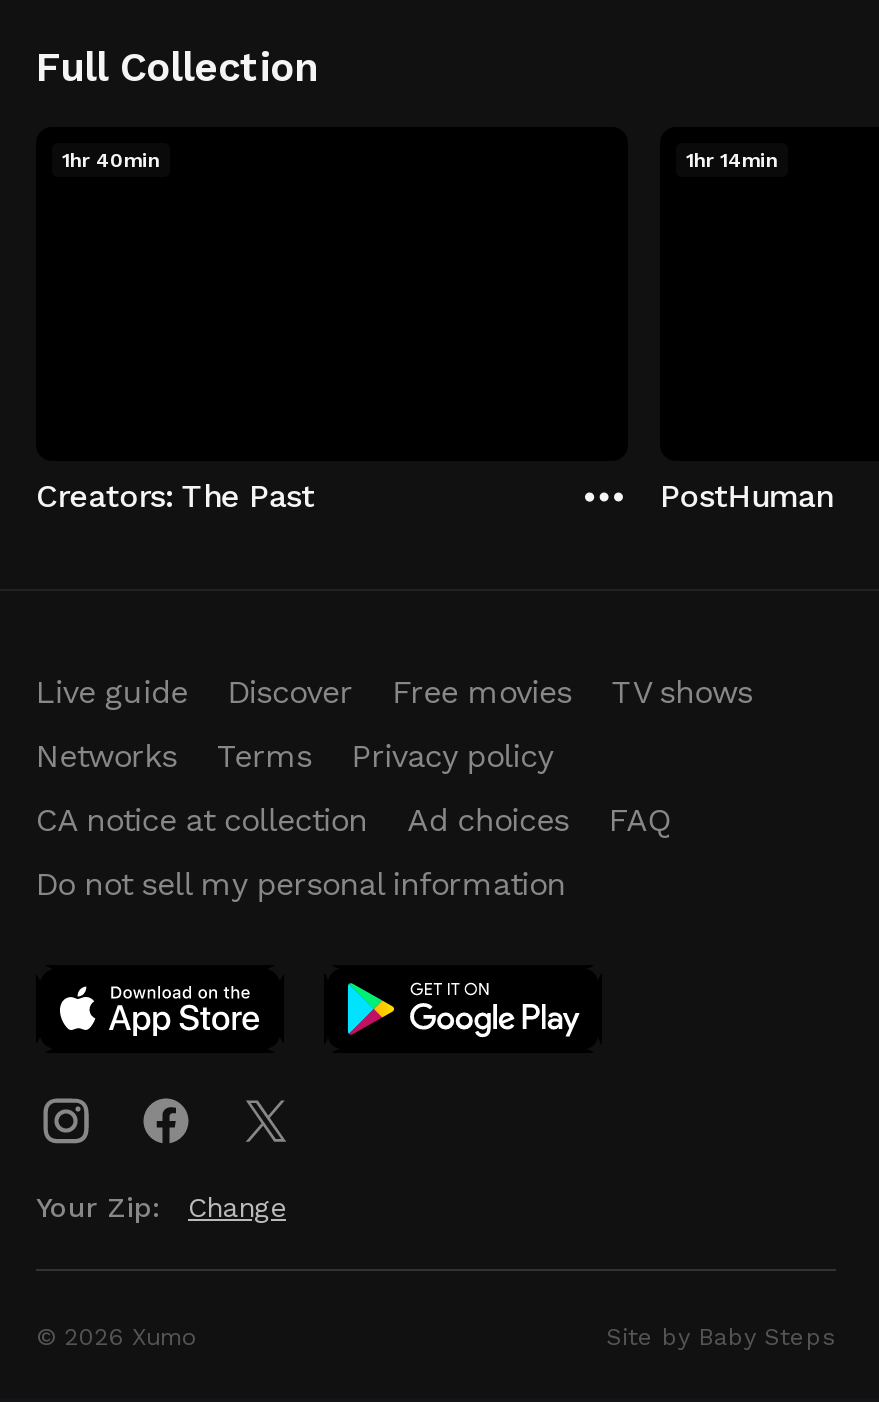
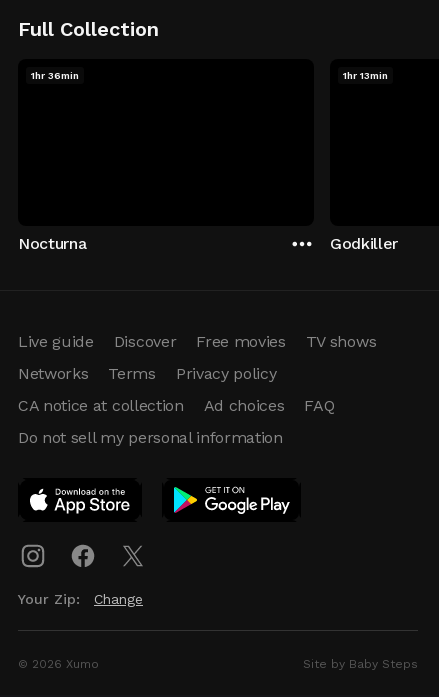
- 1hr 40min
+ 1hr 36min

- 1hr 14min
+ 1hr 13min

- Creators: The Past
+ Nocturna

- PostHuman
+ Godkiller
